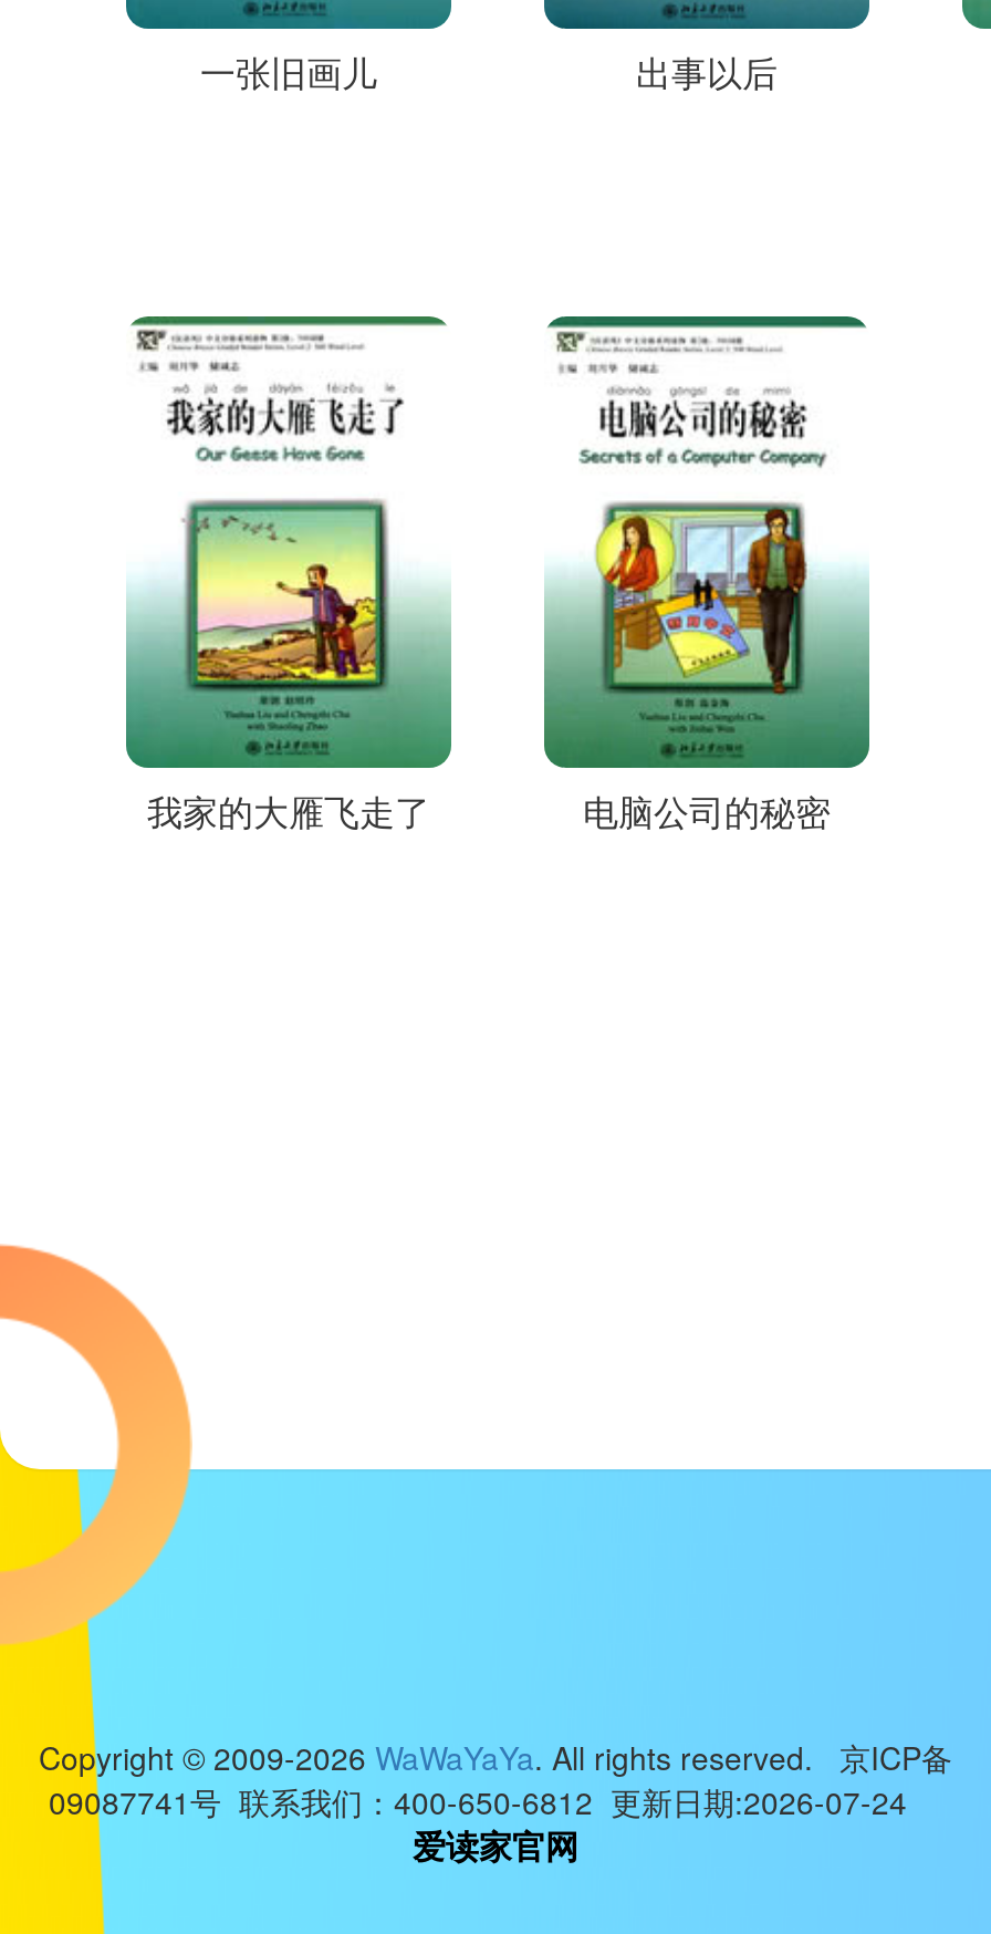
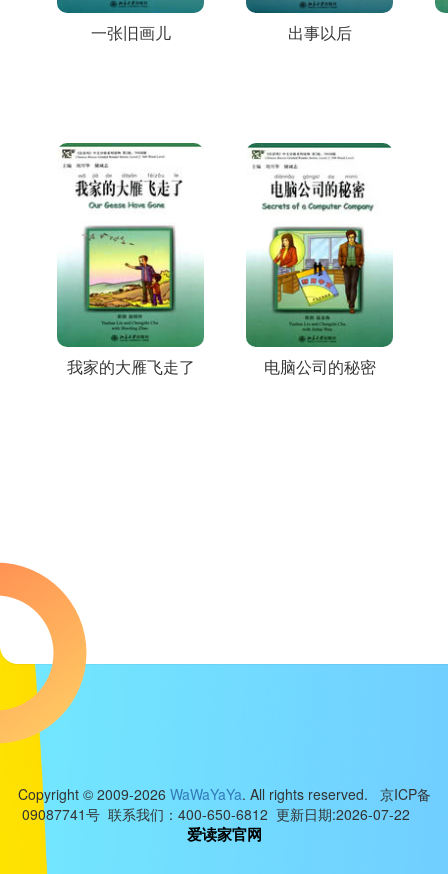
- 09087741号 联系我们：400-650-6812 更新日期:2026-07-24
+ 09087741号 联系我们：400-650-6812 更新日期:2026-07-22
